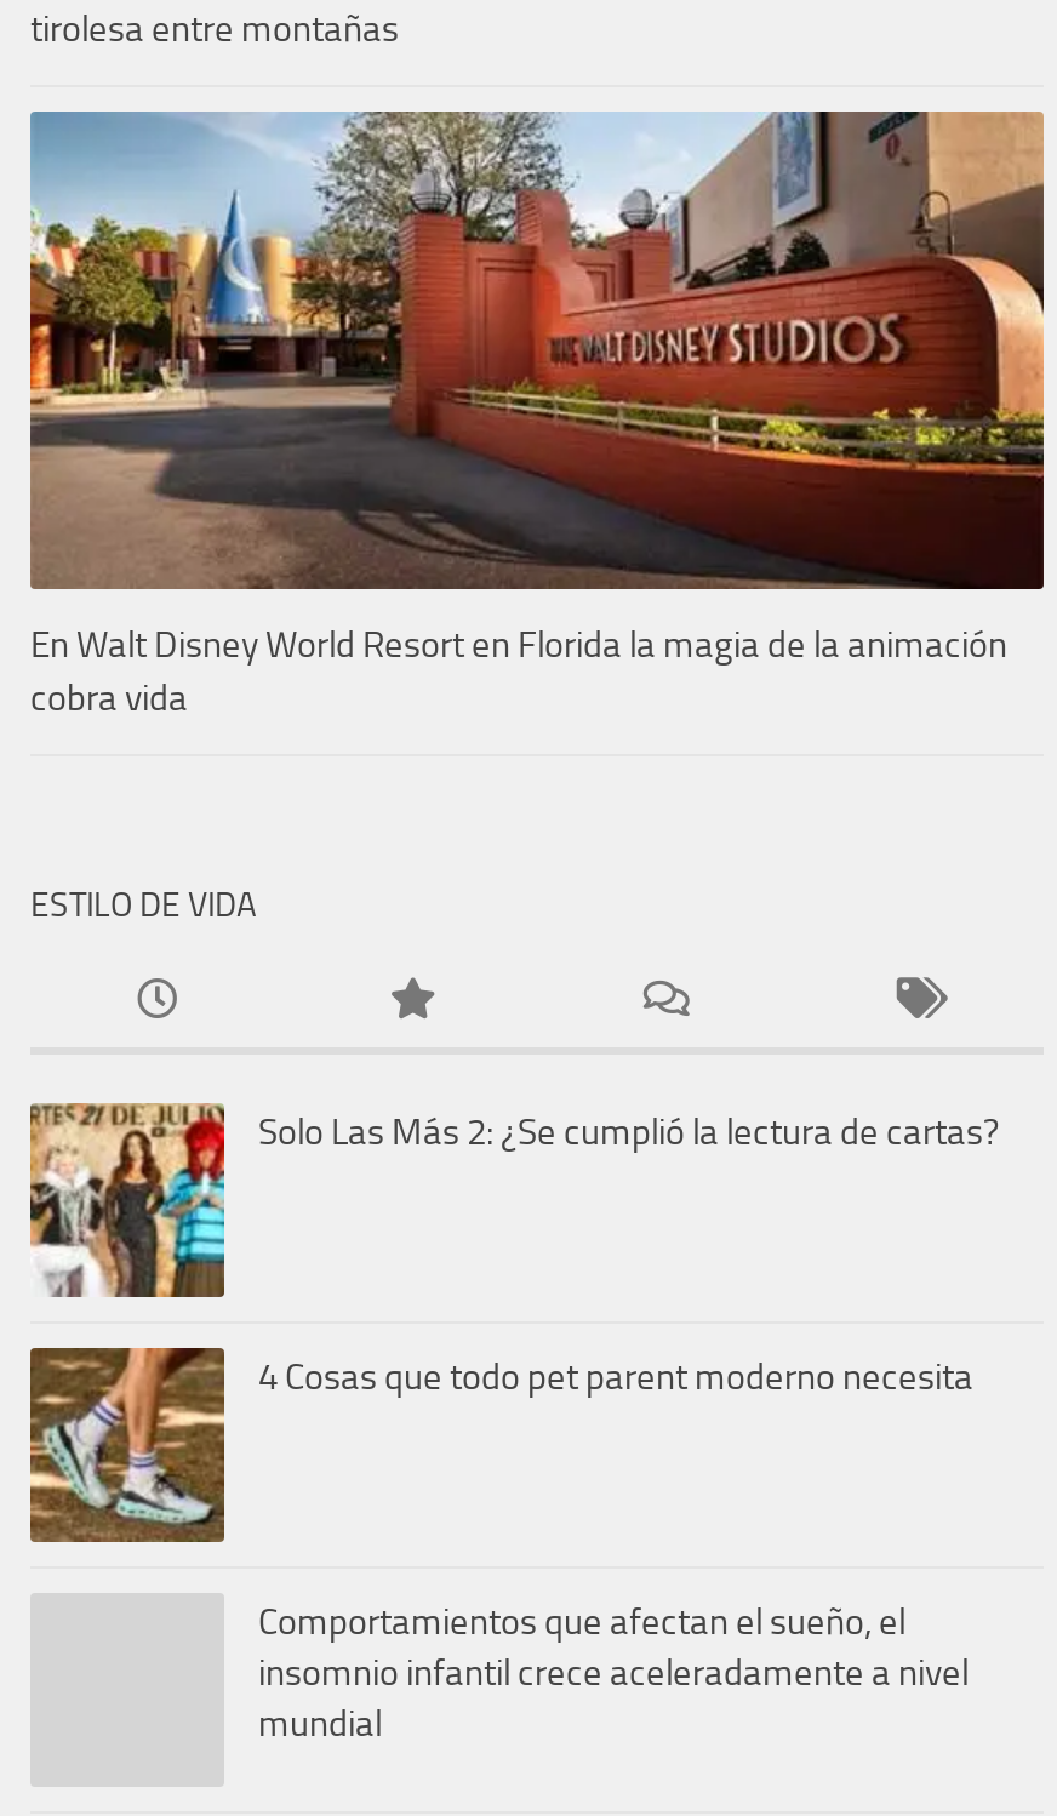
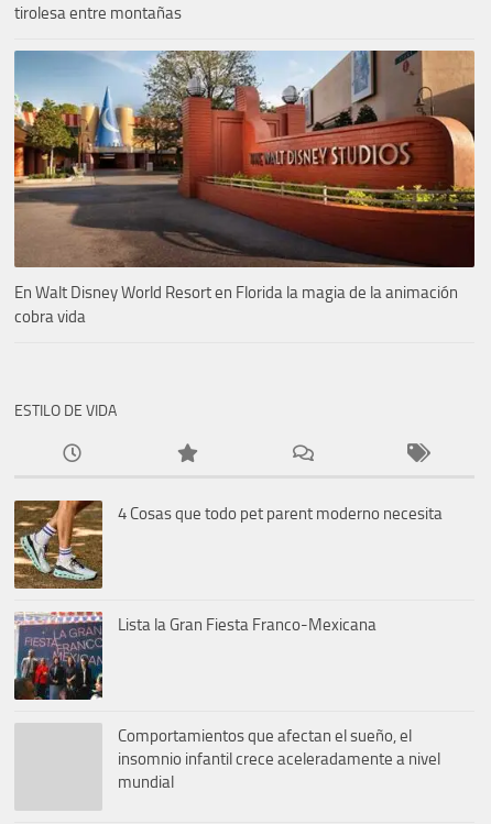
- [image]
- Solo Las Más 2: ¿Se cumplió la lectura de cartas?

moved up: [image] | 4 Cosas que todo pet parent moderno necesita

+ [image]
+ Lista la Gran Fiesta Franco-Mexicana
